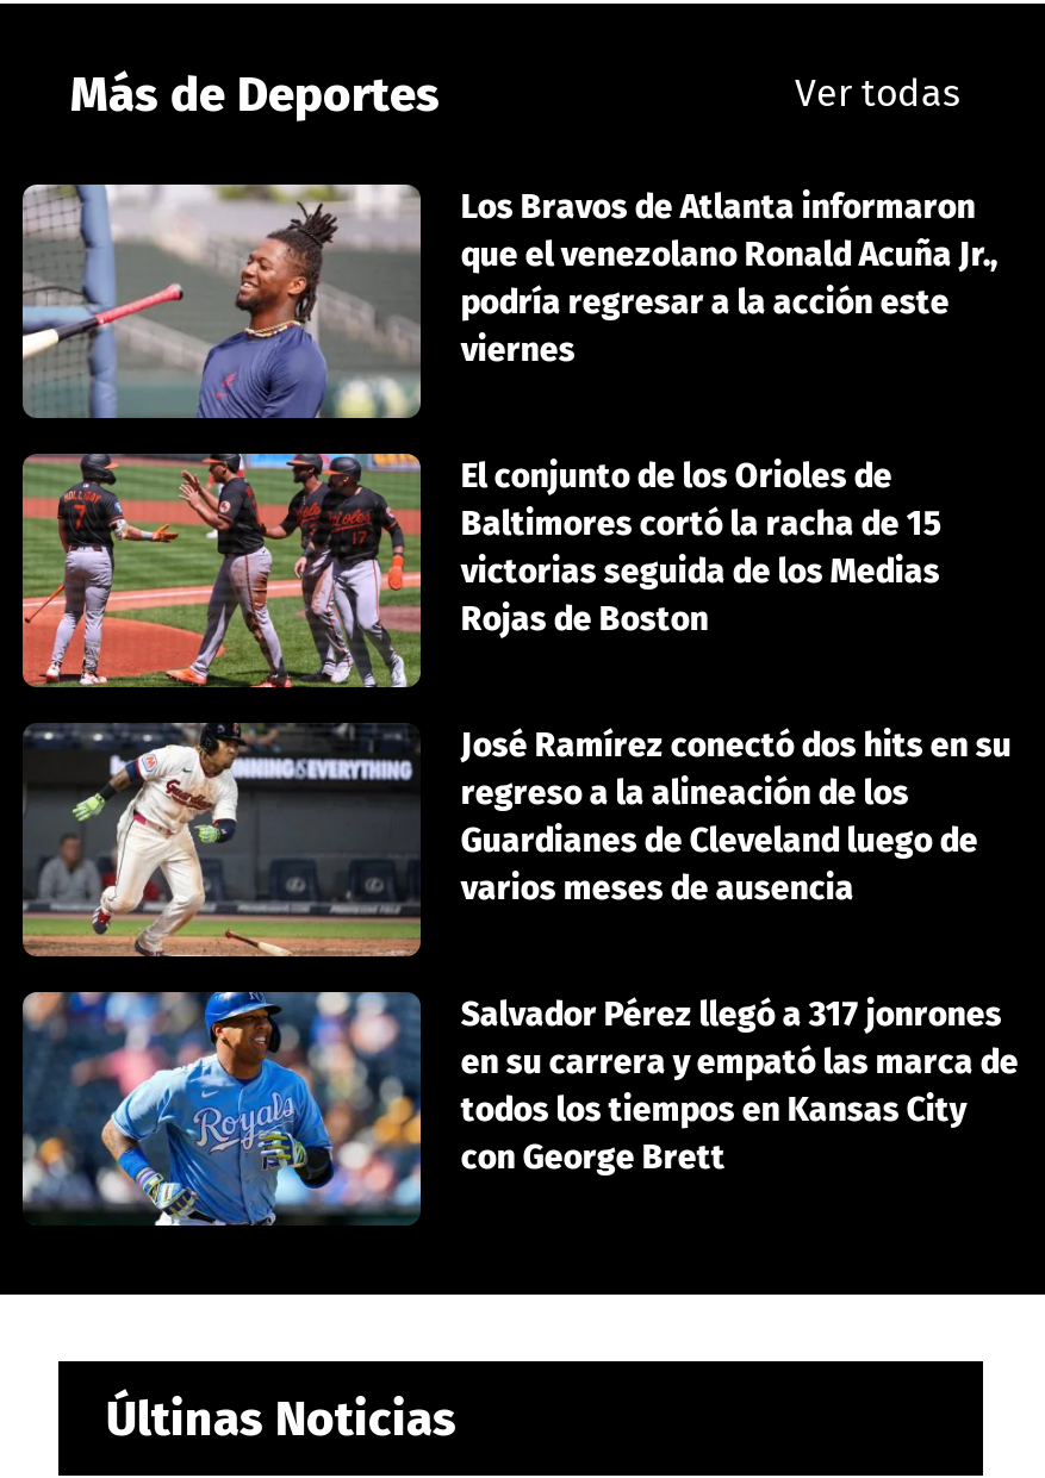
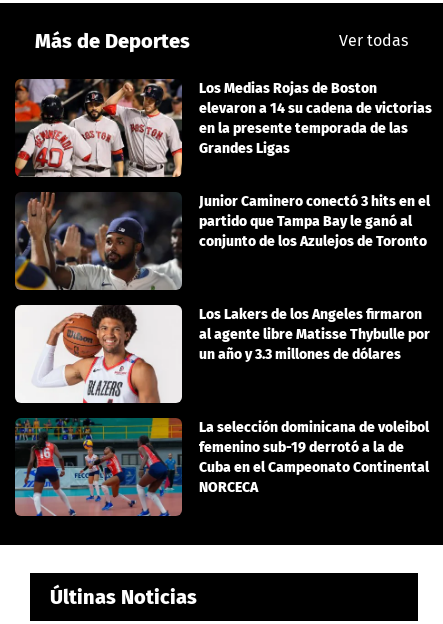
- [image]
- Los Bravos de Atlanta informaron
- que el venezolano Ronald Acuña Jr.,
- podría regresar a la acción este
- viernes
+ [image]
+ Los Medias Rojas de Boston
+ elevaron a 14 su cadena de victorias
+ en la presente temporada de las
+ Grandes Ligas

- [image]
- El conjunto de los Orioles de
- Baltimores cortó la racha de 15
- victorias seguida de los Medias
- Rojas de Boston
+ [image]
+ Junior Caminero conectó 3 hits en el
+ partido que Tampa Bay le ganó al
+ conjunto de los Azulejos de Toronto

- [image]
- José Ramírez conectó dos hits en su
- regreso a la alineación de los
- Guardianes de Cleveland luego de
- varios meses de ausencia
+ [image]
+ Los Lakers de los Angeles firmaron
+ al agente libre Matisse Thybulle por
+ un año y 3.3 millones de dólares

- [image]
- Salvador Pérez llegó a 317 jonrones
- en su carrera y empató las marca de
- todos los tiempos en Kansas City
- con George Brett
+ [image]
+ La selección dominicana de voleibol
+ femenino sub-19 derrotó a la de
+ Cuba en el Campeonato Continental
+ NORCECA
